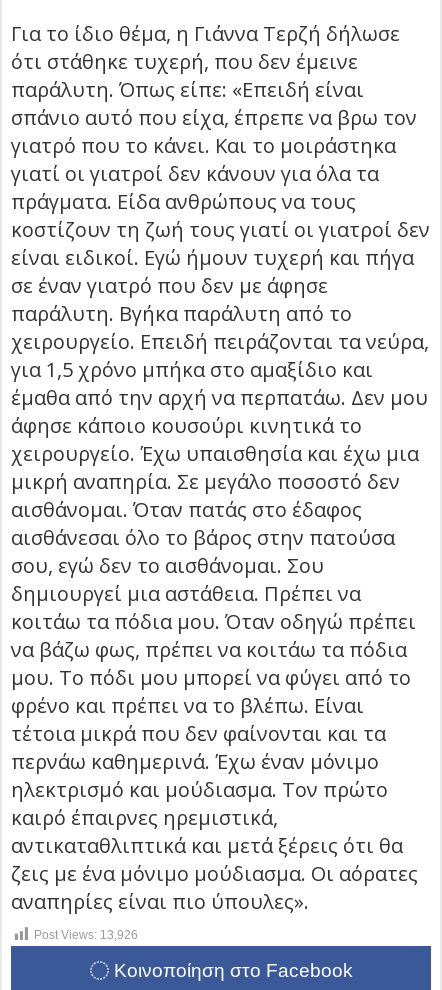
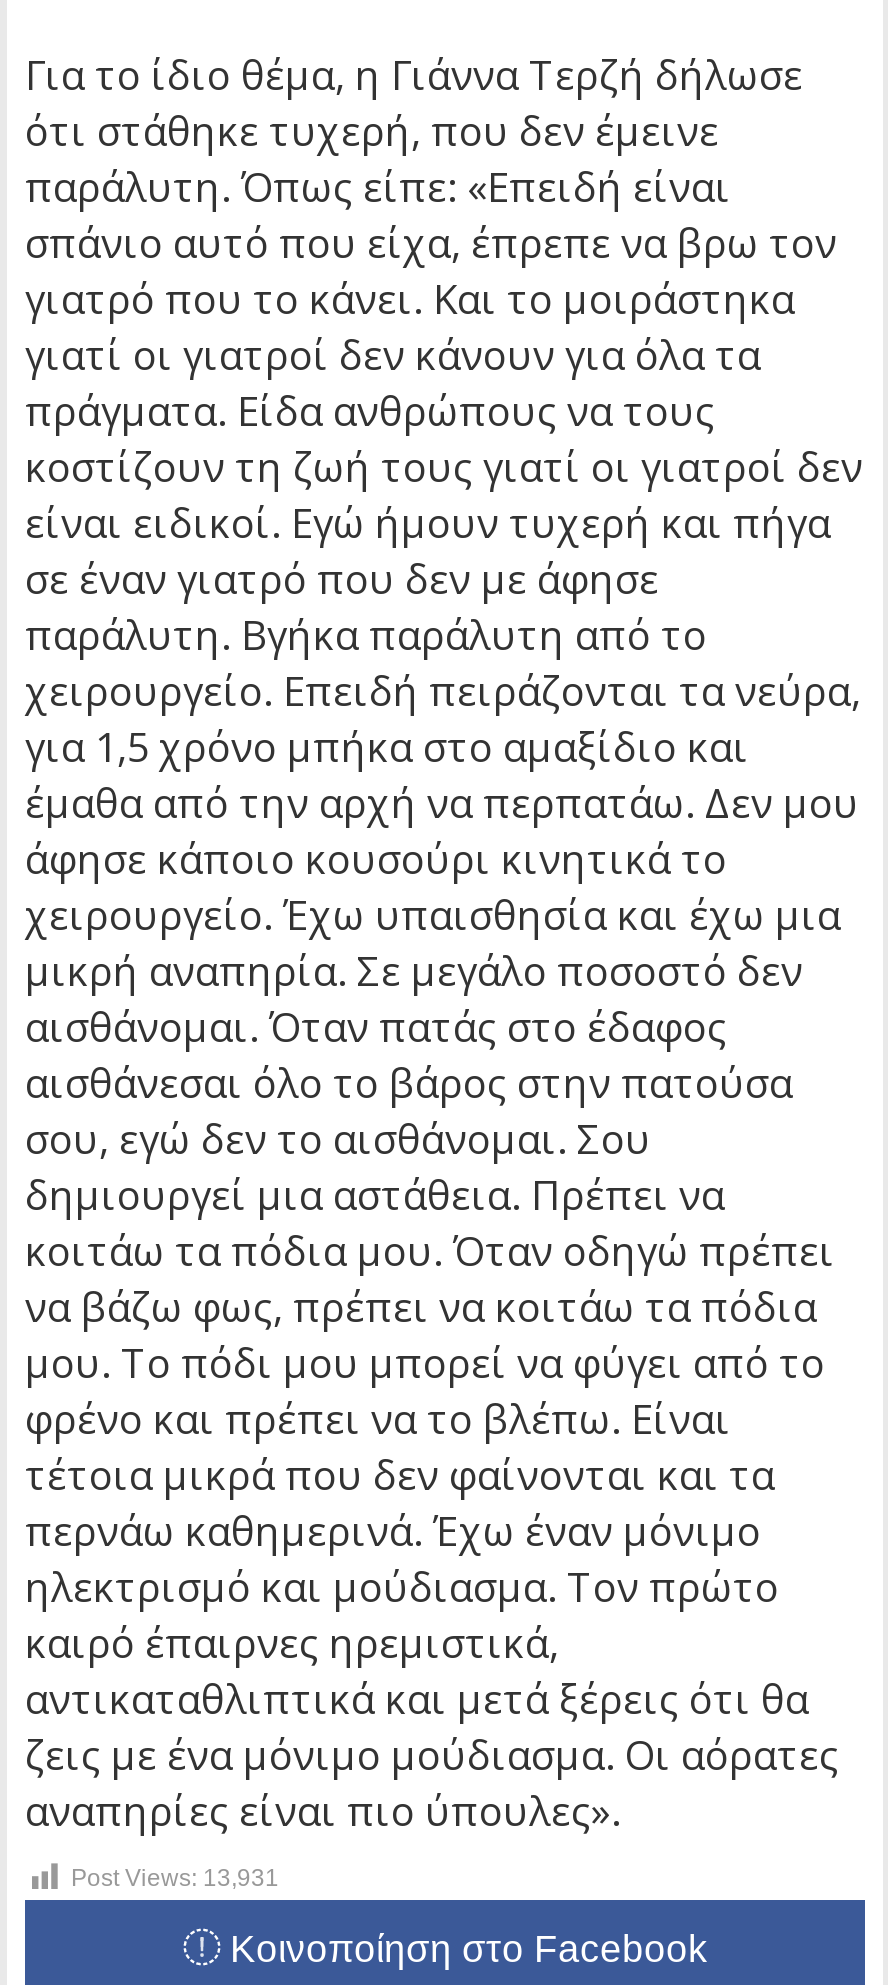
- Post Views: 13,926
+ Post Views: 13,931
